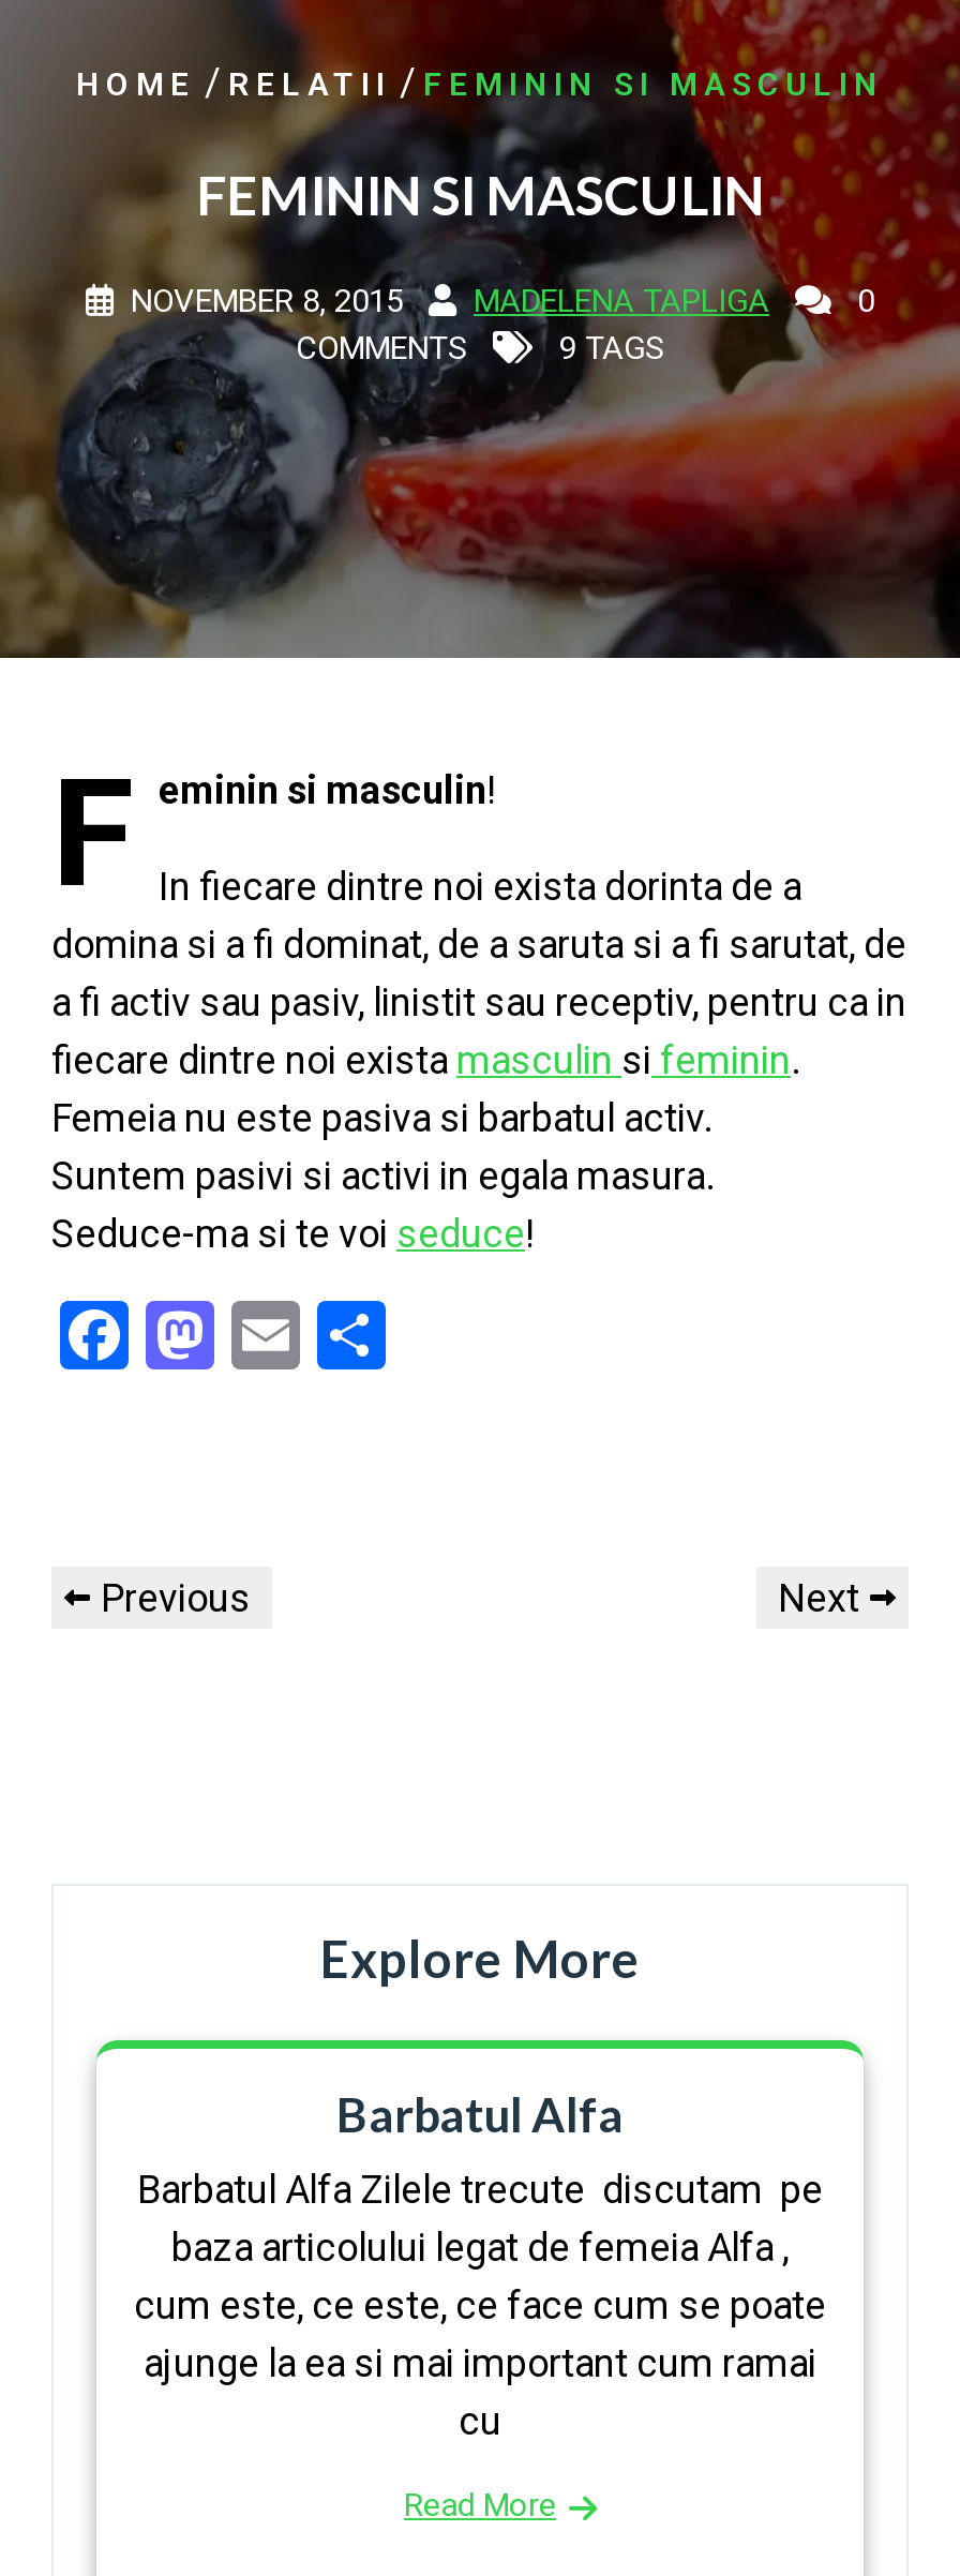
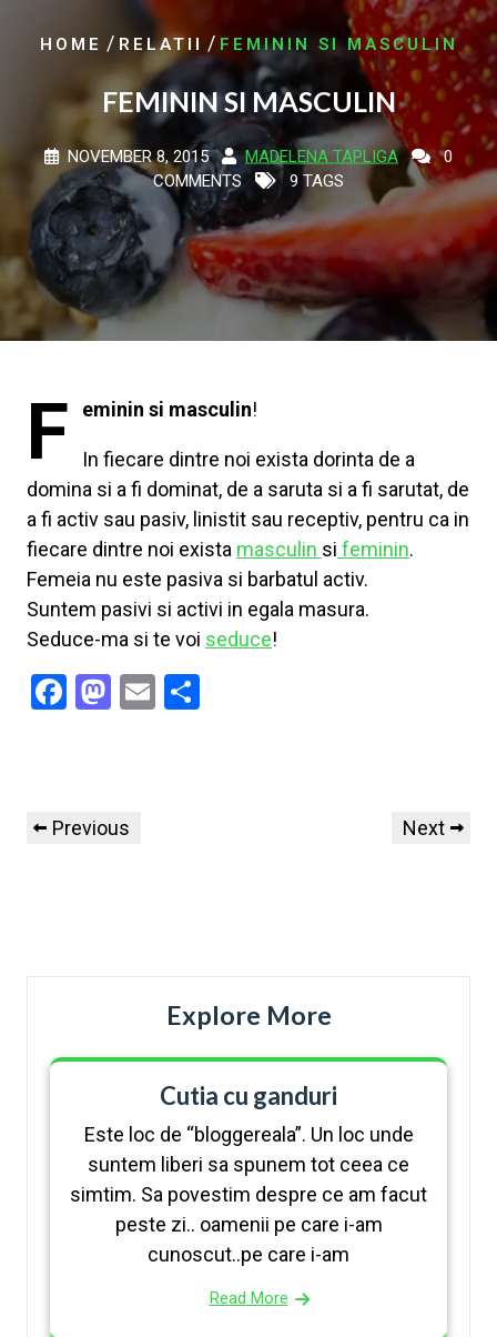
- Barbatul Alfa
- Barbatul Alfa Zilele trecute discutam pe
- baza articolului legat de femeia Alfa ,
- cum este, ce este, ce face cum se poate
- ajunge la ea si mai important cum ramai
- cu
+ Cutia cu ganduri
+ Este loc de “bloggereala”. Un loc unde
+ suntem liberi sa spunem tot ceea ce
+ simtim. Sa povestim despre ce am facut
+ peste zi.. oamenii pe care i-am
+ cunoscut..pe care i-am
